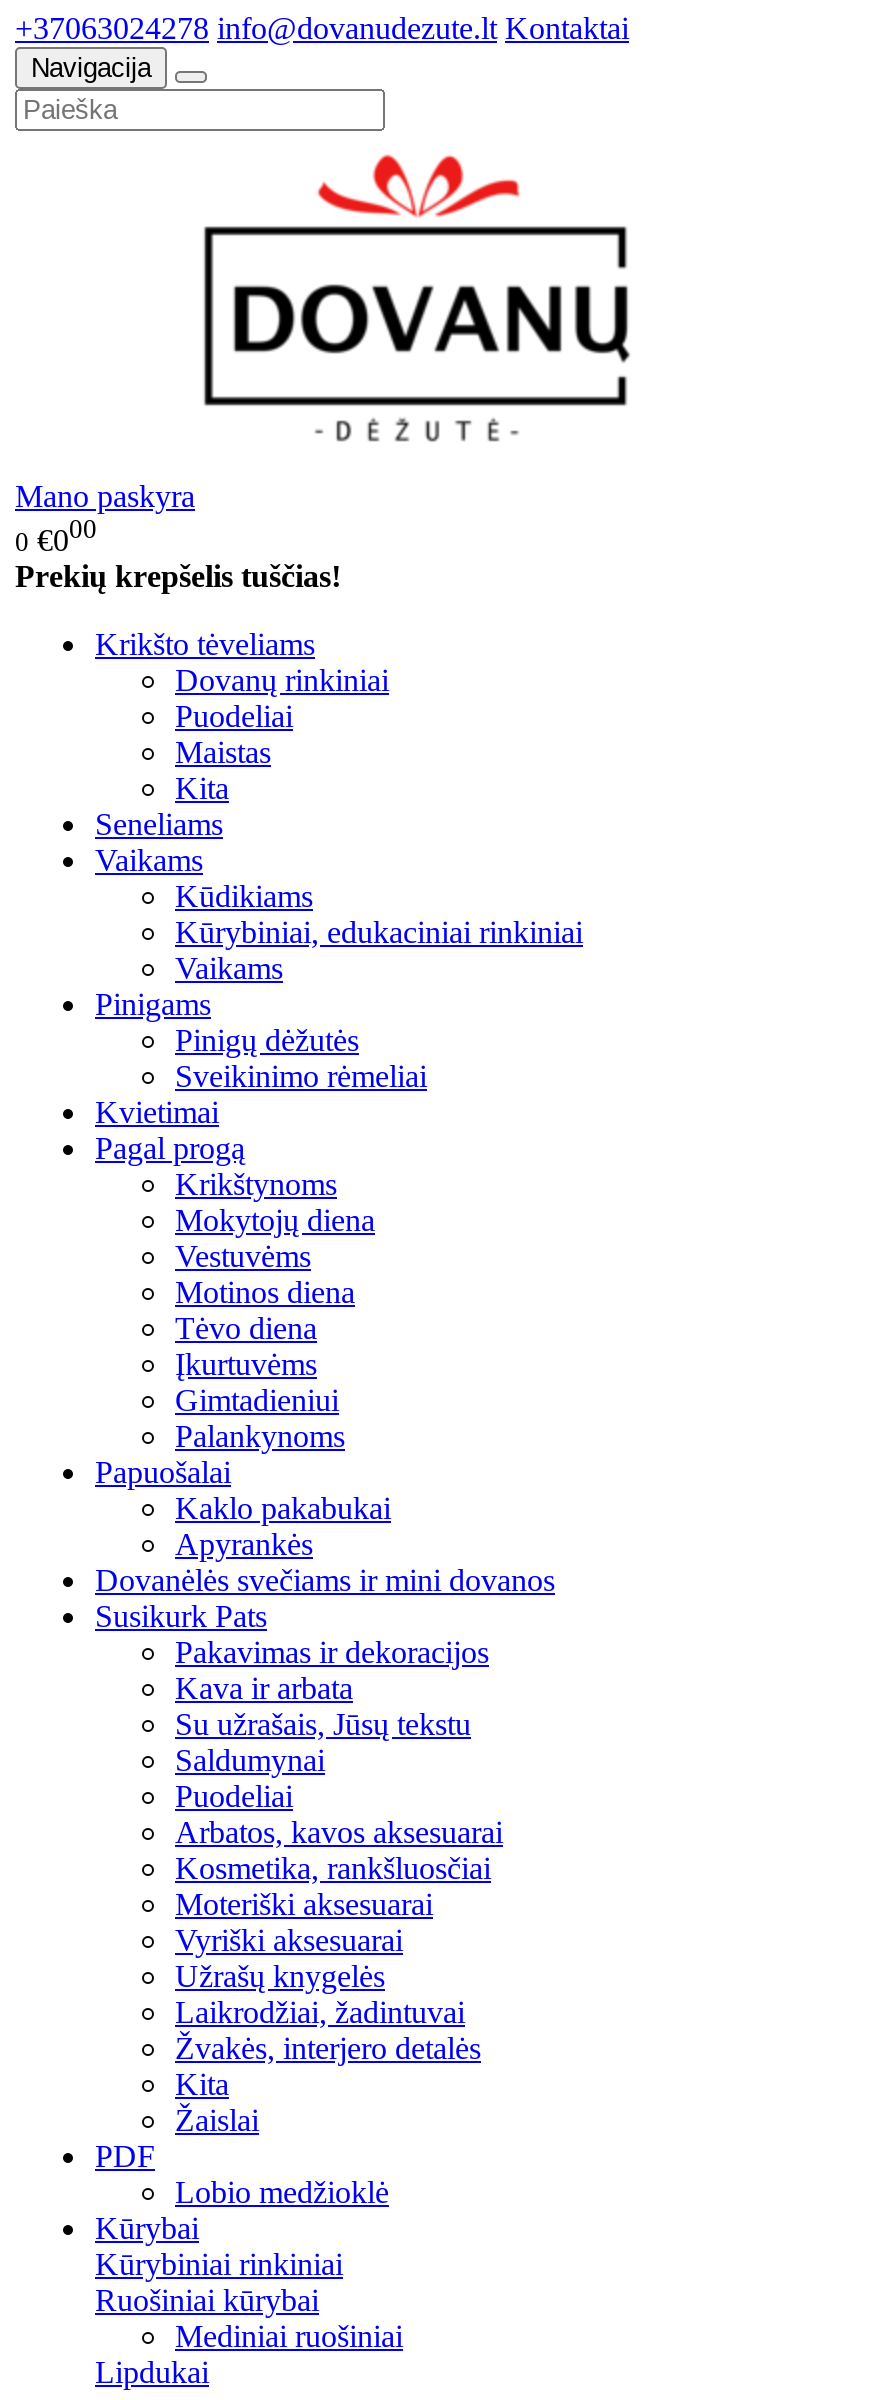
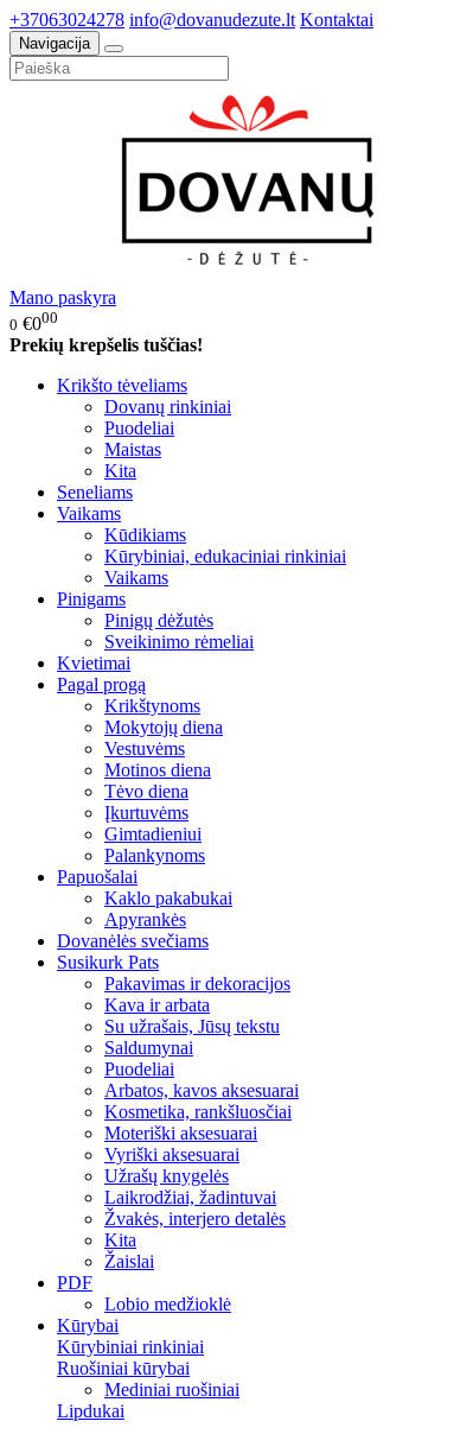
- Dovanėlės svečiams ir mini dovanos
+ Dovanėlės svečiams
